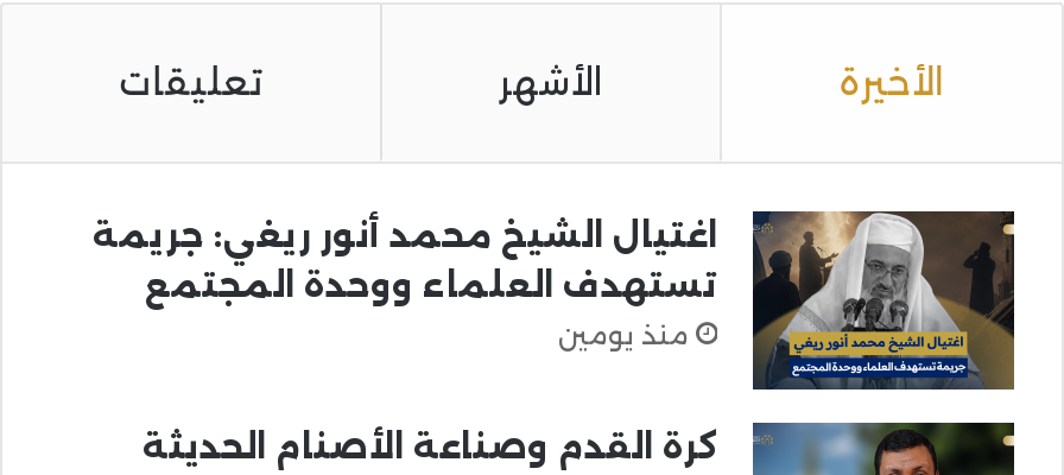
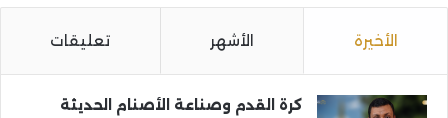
- [image]
- اغتيال الشيخ محمد أنور ريغي: جريمة
- تستهدف العلماء ووحدة المجتمع
- منذ يومين
